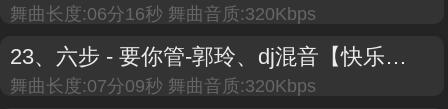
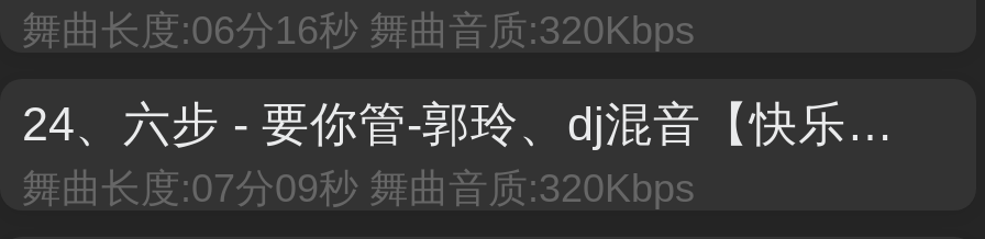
- 23、六步 - 要你管-郭玲、dj混音【快乐歌】
+ 24、六步 - 要你管-郭玲、dj混音【快乐歌】
